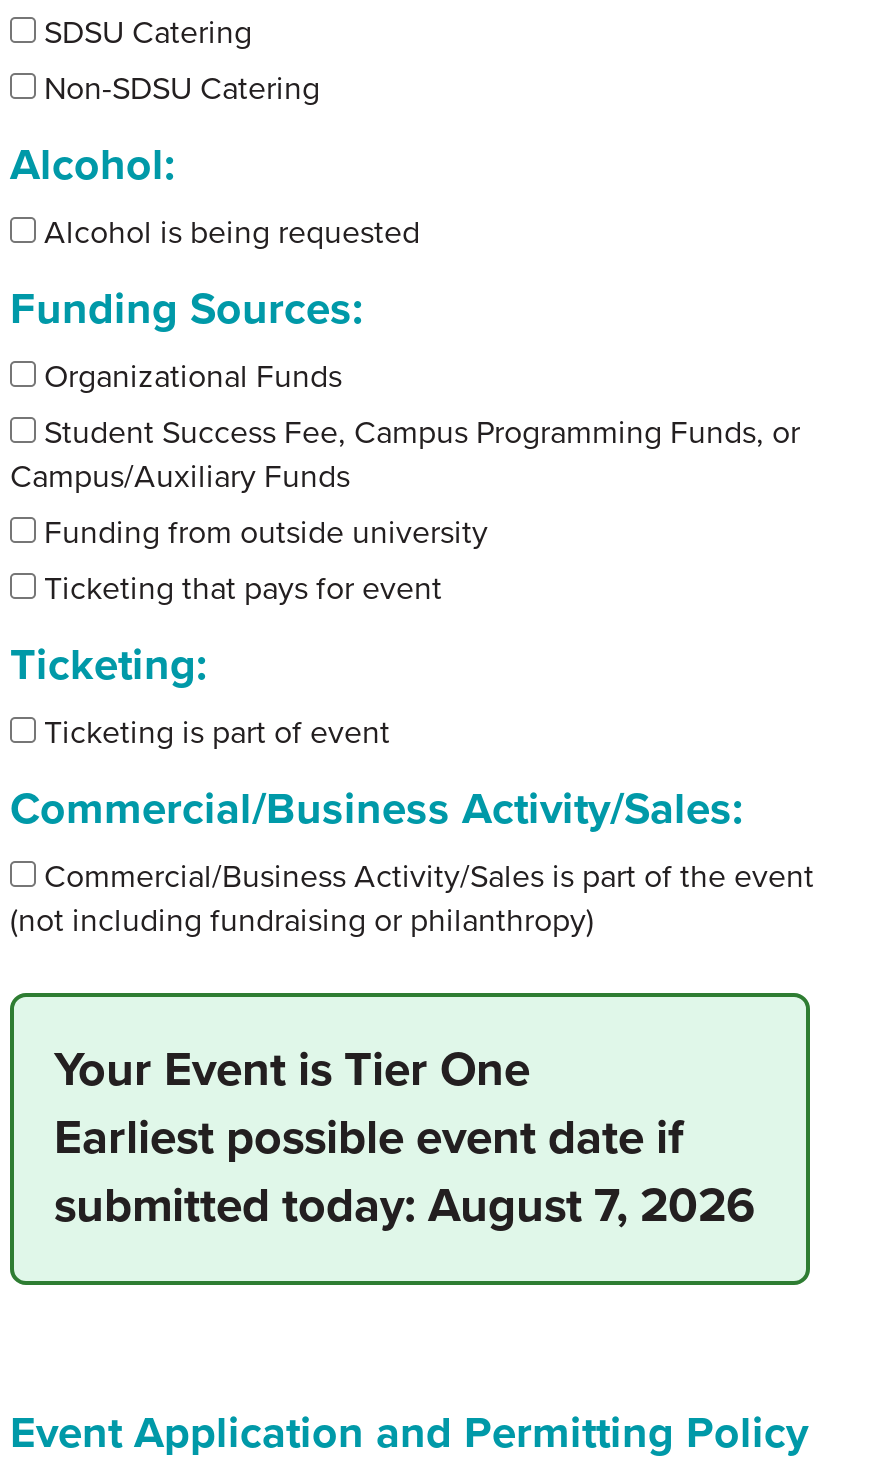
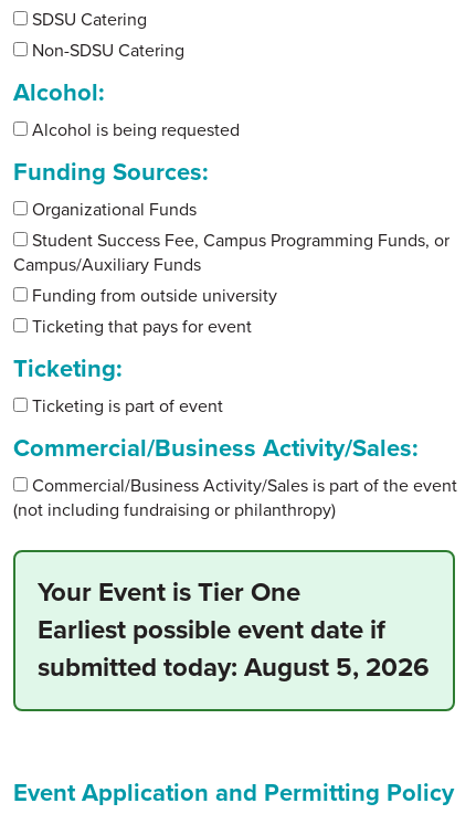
- submitted today: August 7, 2026
+ submitted today: August 5, 2026
